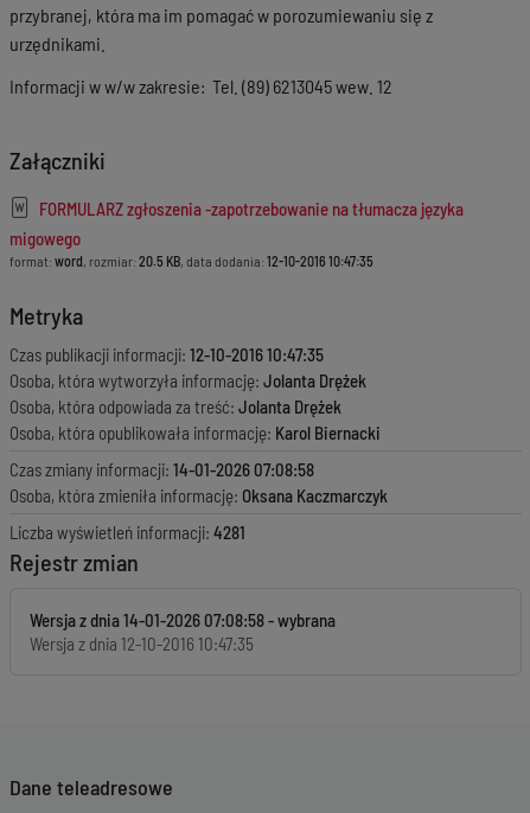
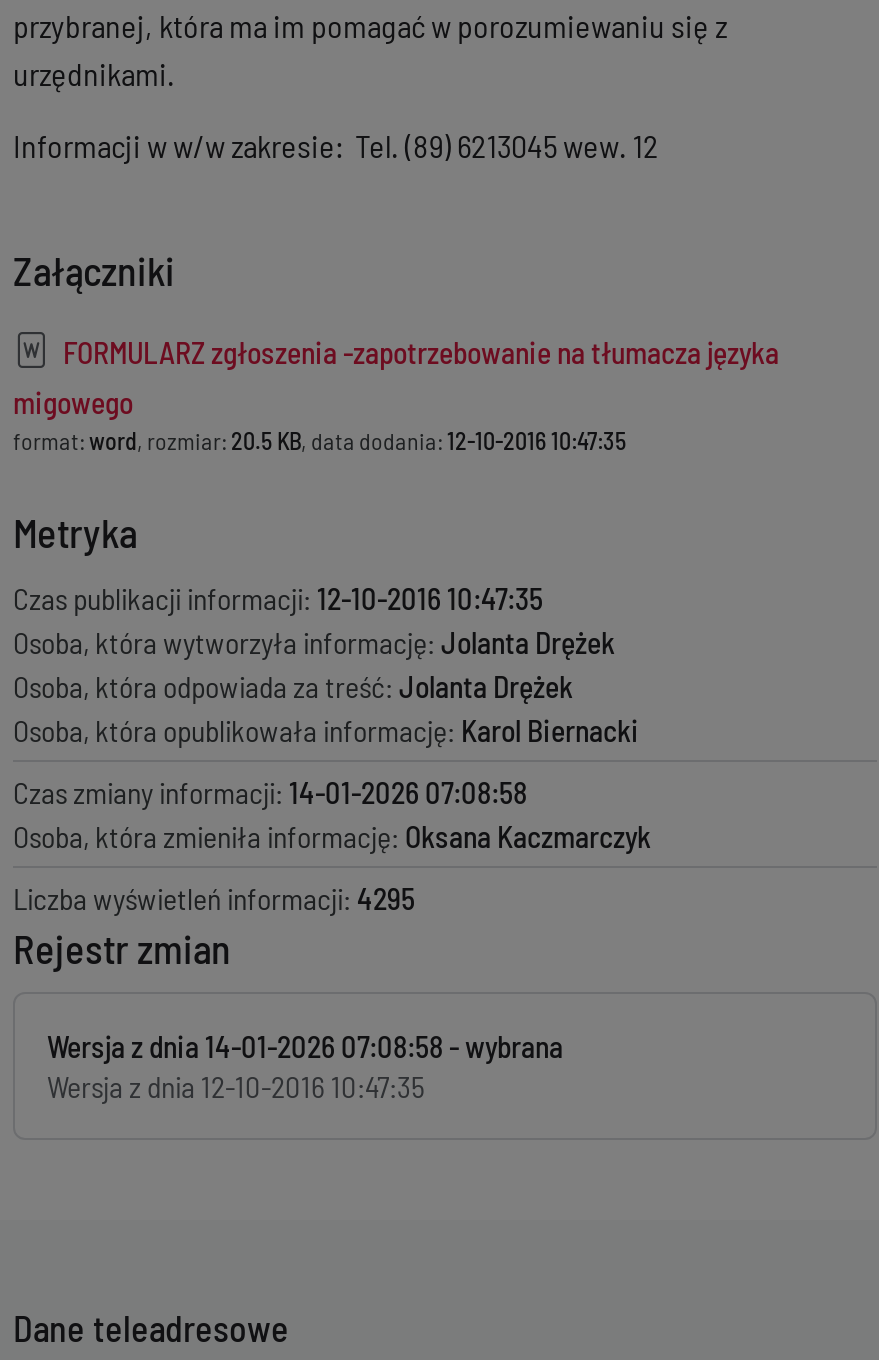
- Liczba wyświetleń informacji: 4281
+ Liczba wyświetleń informacji: 4295
